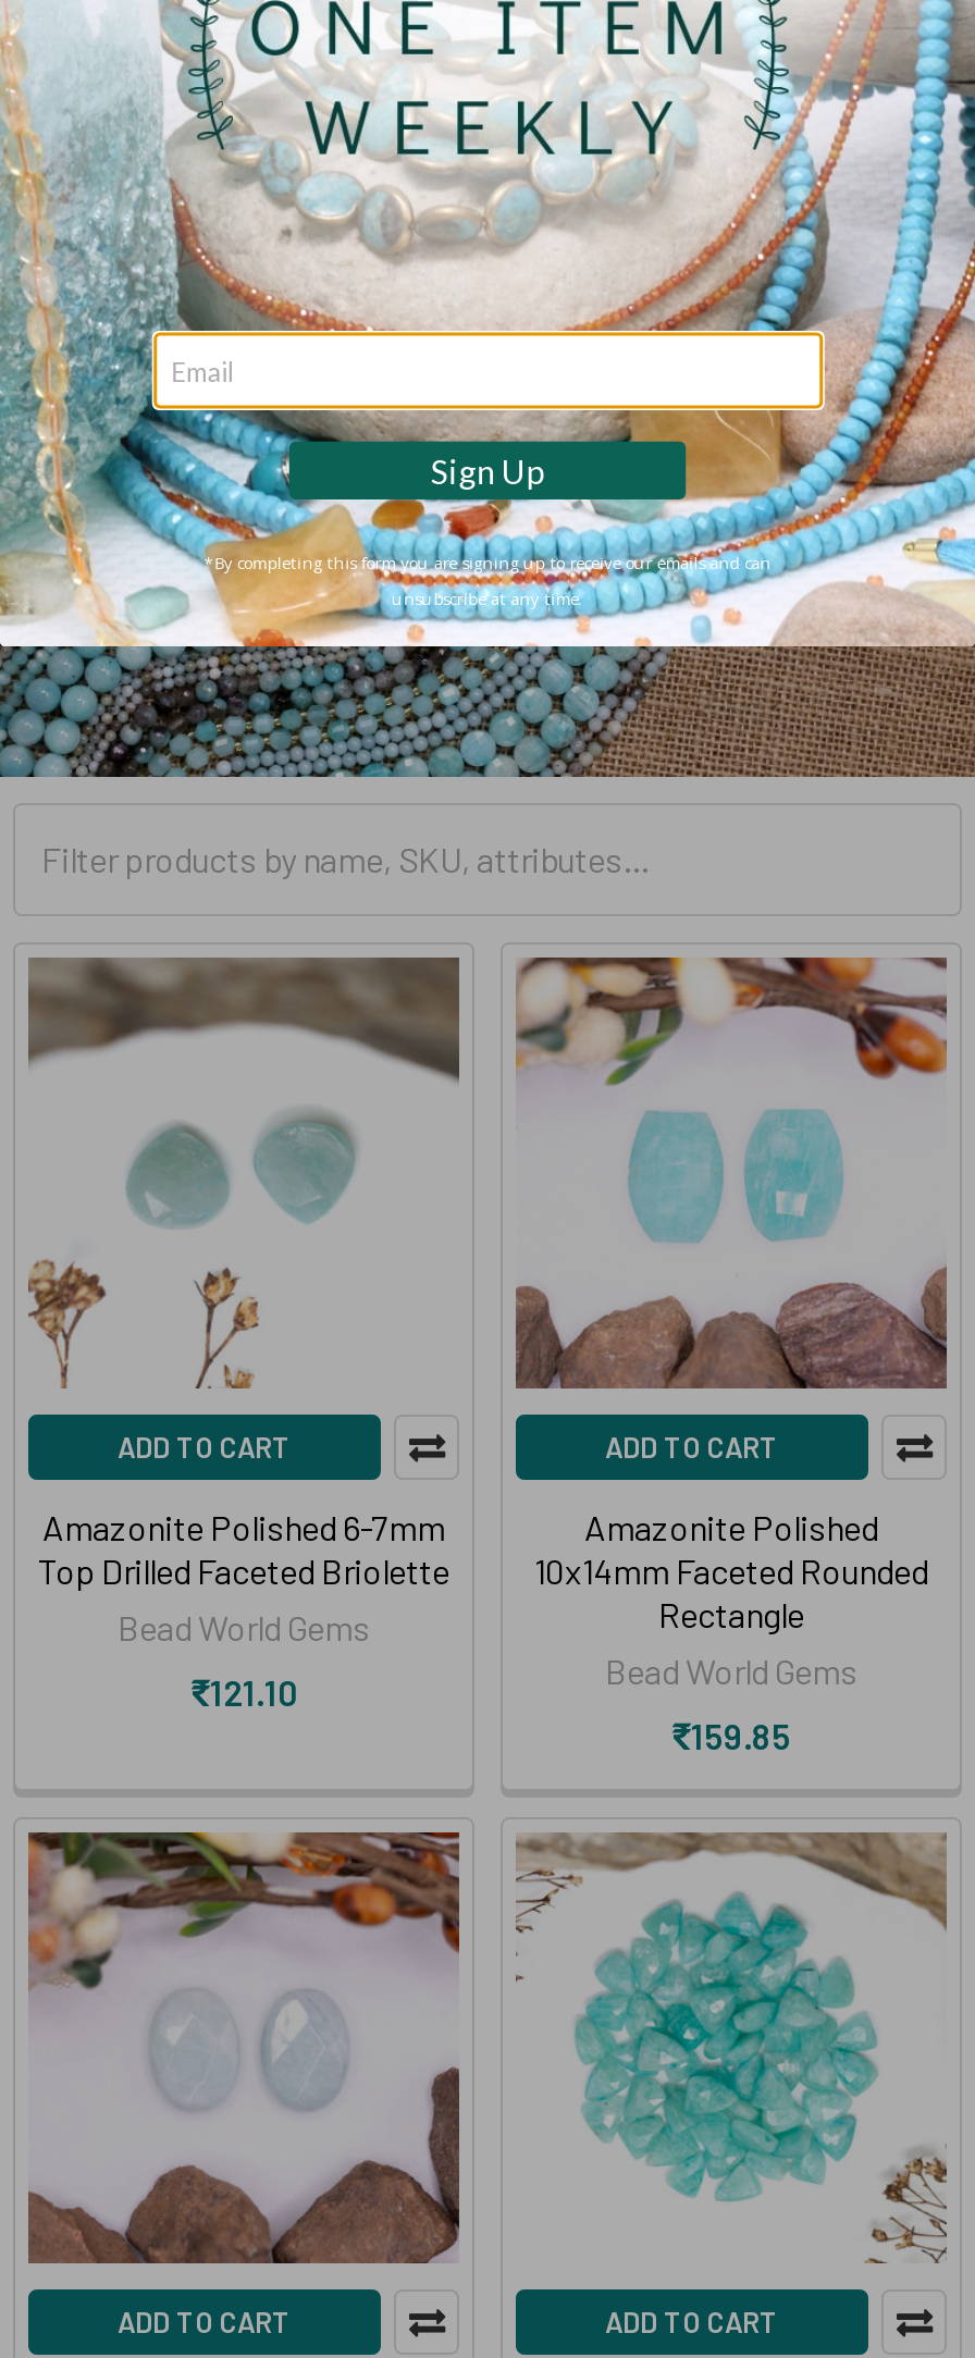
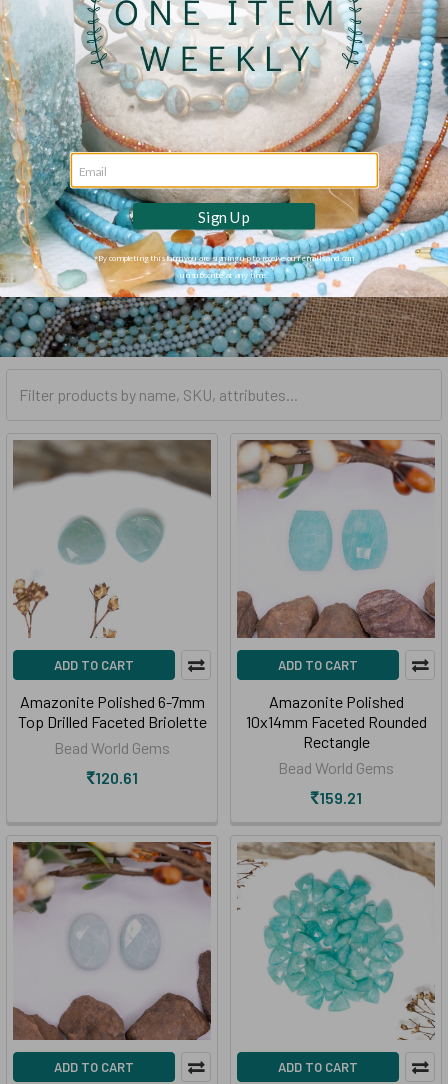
- ₹121.10
+ ₹120.61

- ₹159.85
+ ₹159.21
